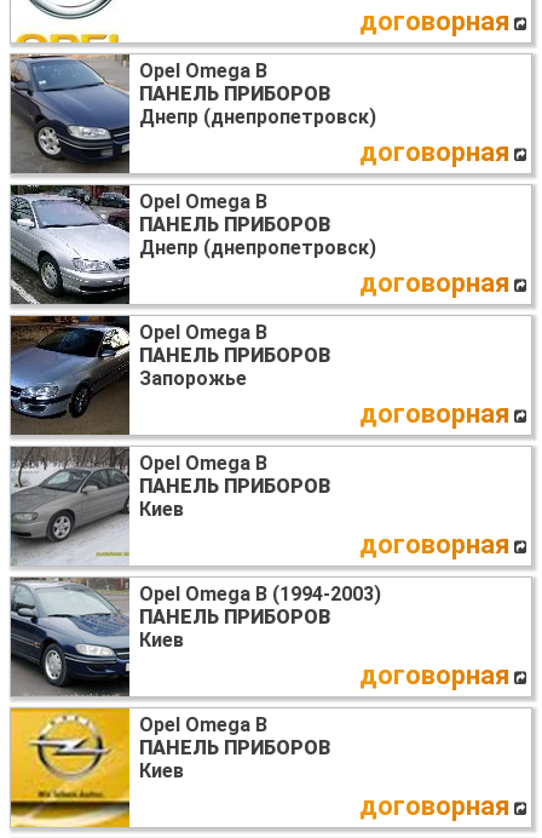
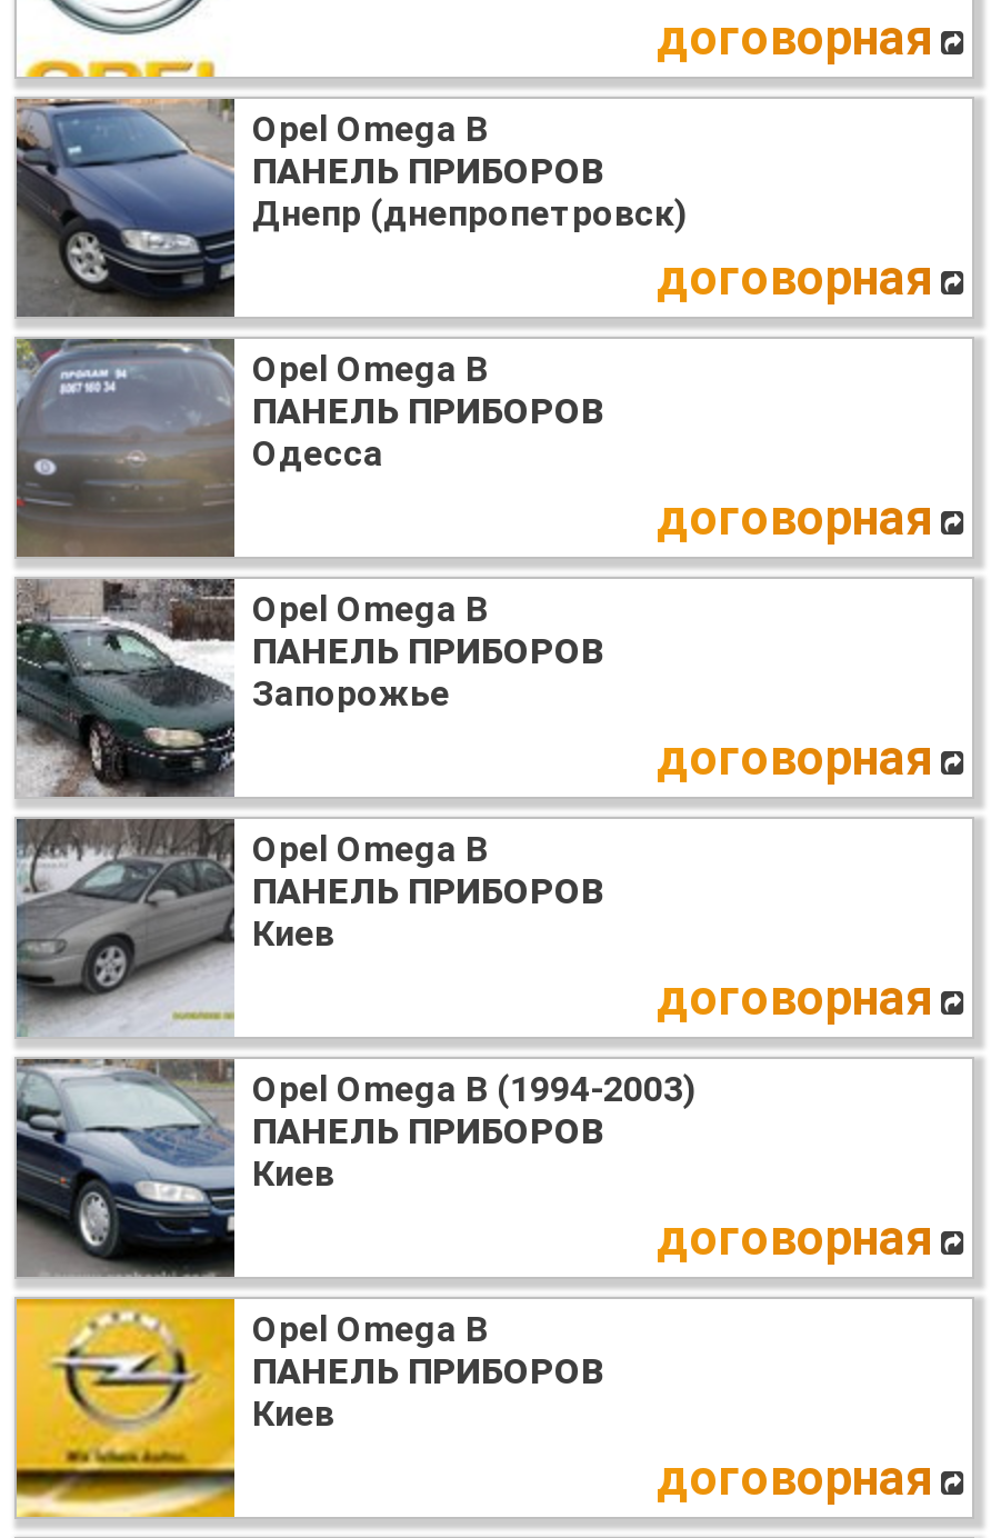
- [image]
- Днепр (днепропетровск)
+ [image]
+ Одесса

- [image]
+ [image]
